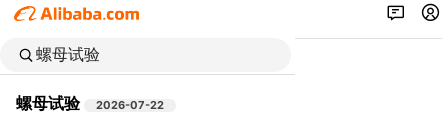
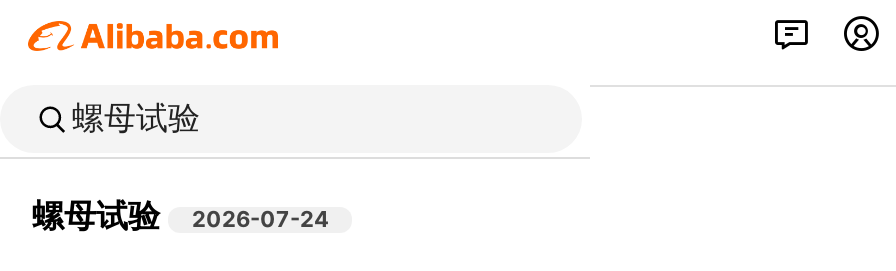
- 螺母试验 2026-07-22
+ 螺母试验 2026-07-24
